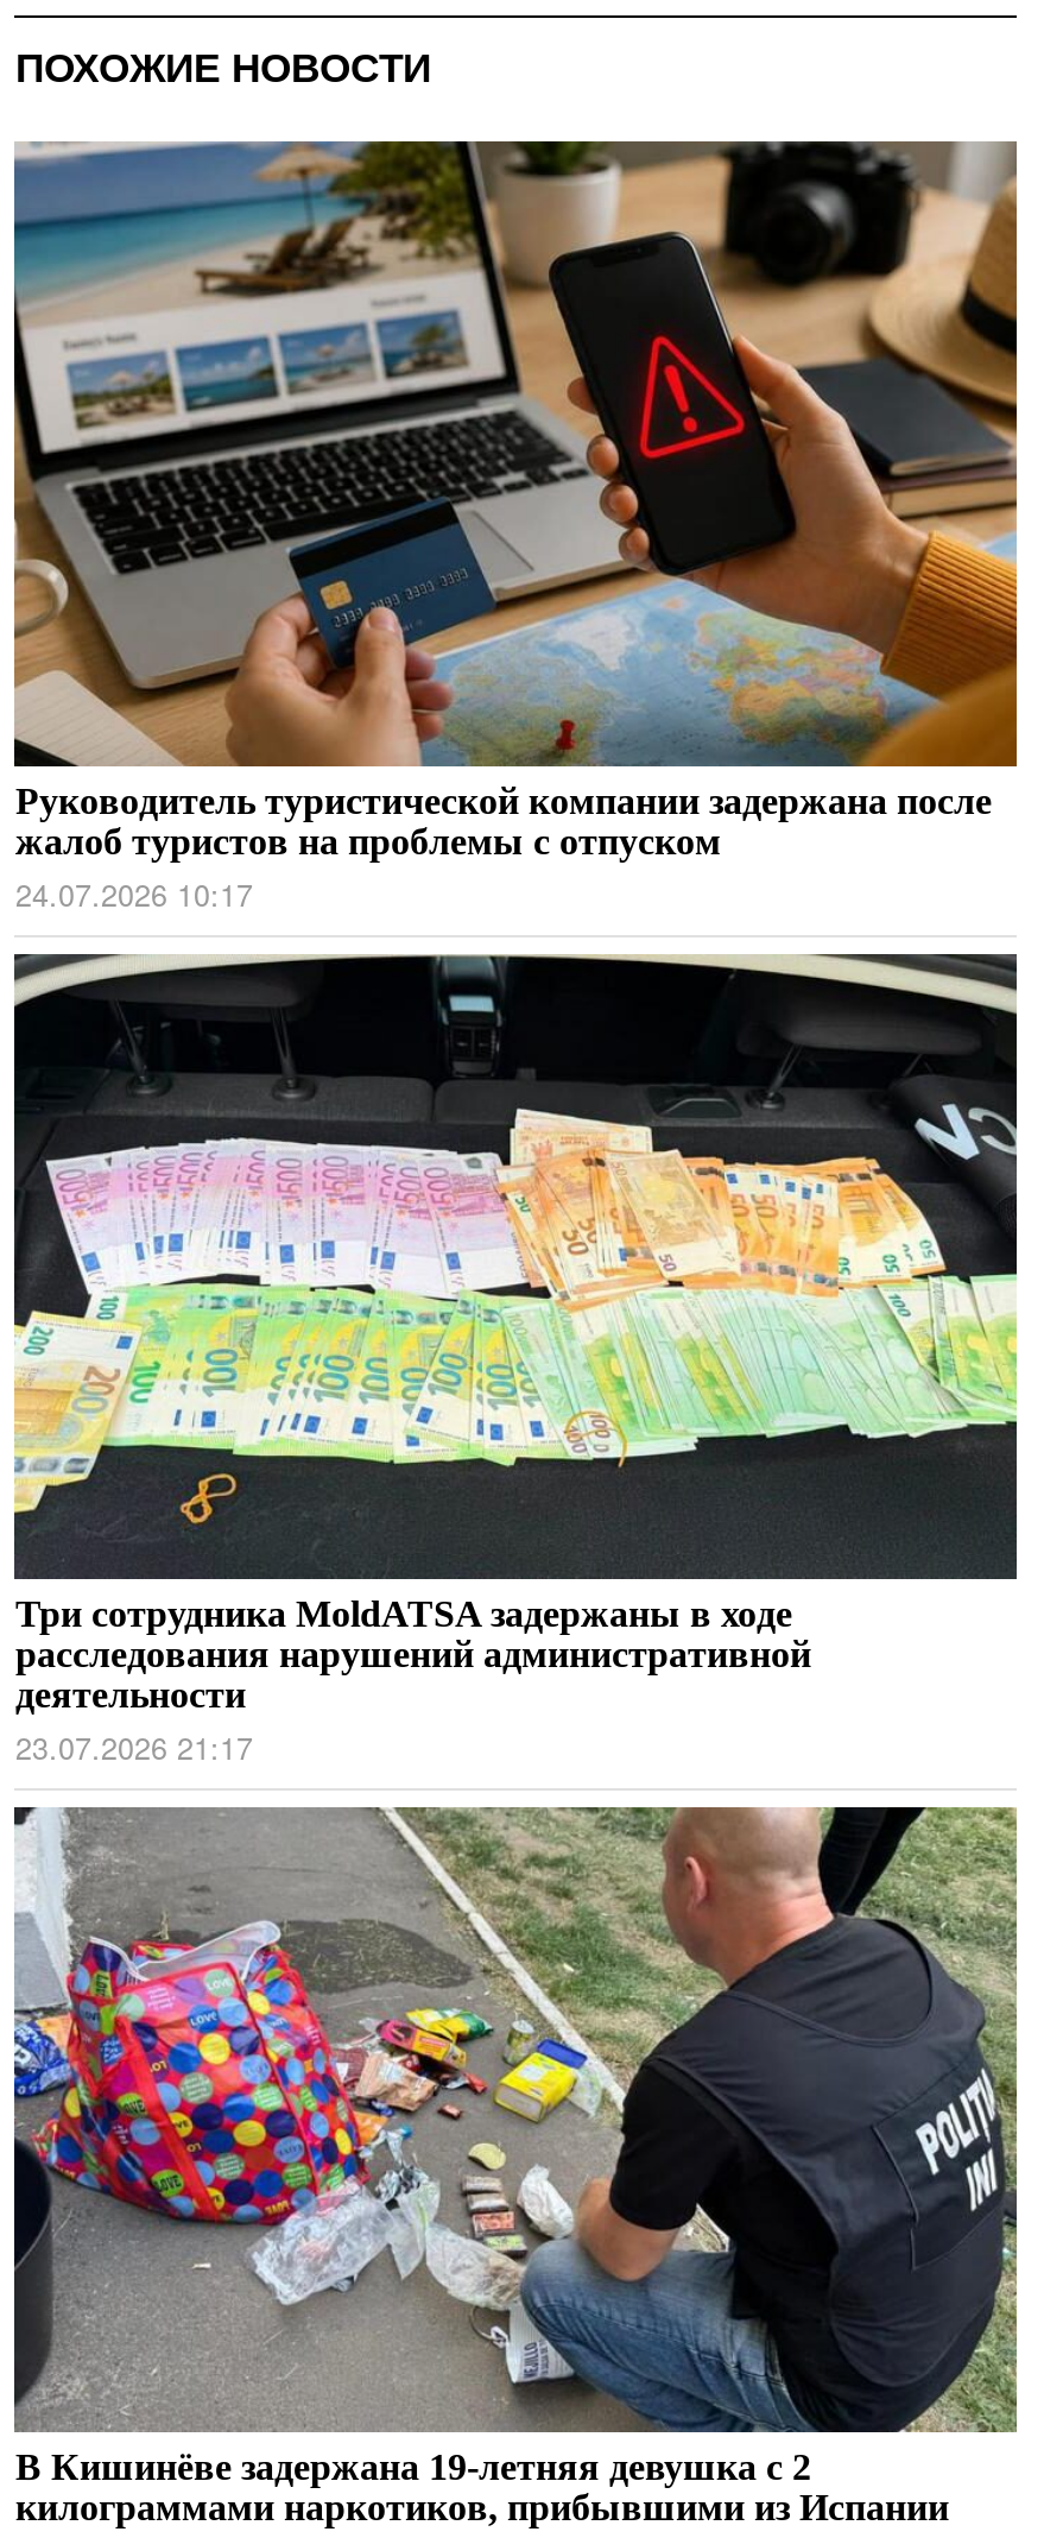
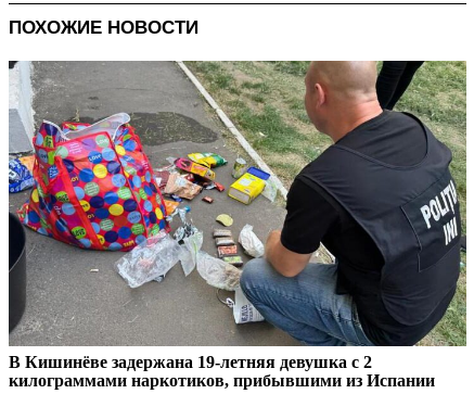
- [image]
- Руководитель туристической компании задержана после
- жалоб туристов на проблемы с отпуском
- 24.07.2026 10:17

- [image]
- Три сотрудника MoldATSA задержаны в ходе
- расследования нарушений административной
- деятельности
- 23.07.2026 21:17
